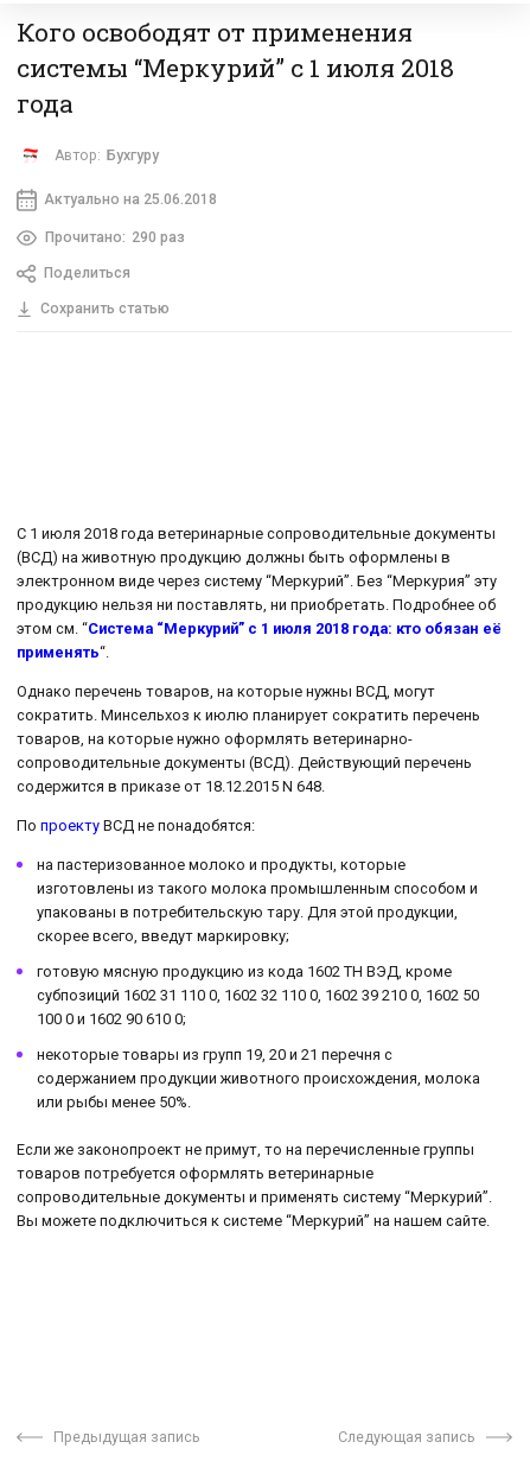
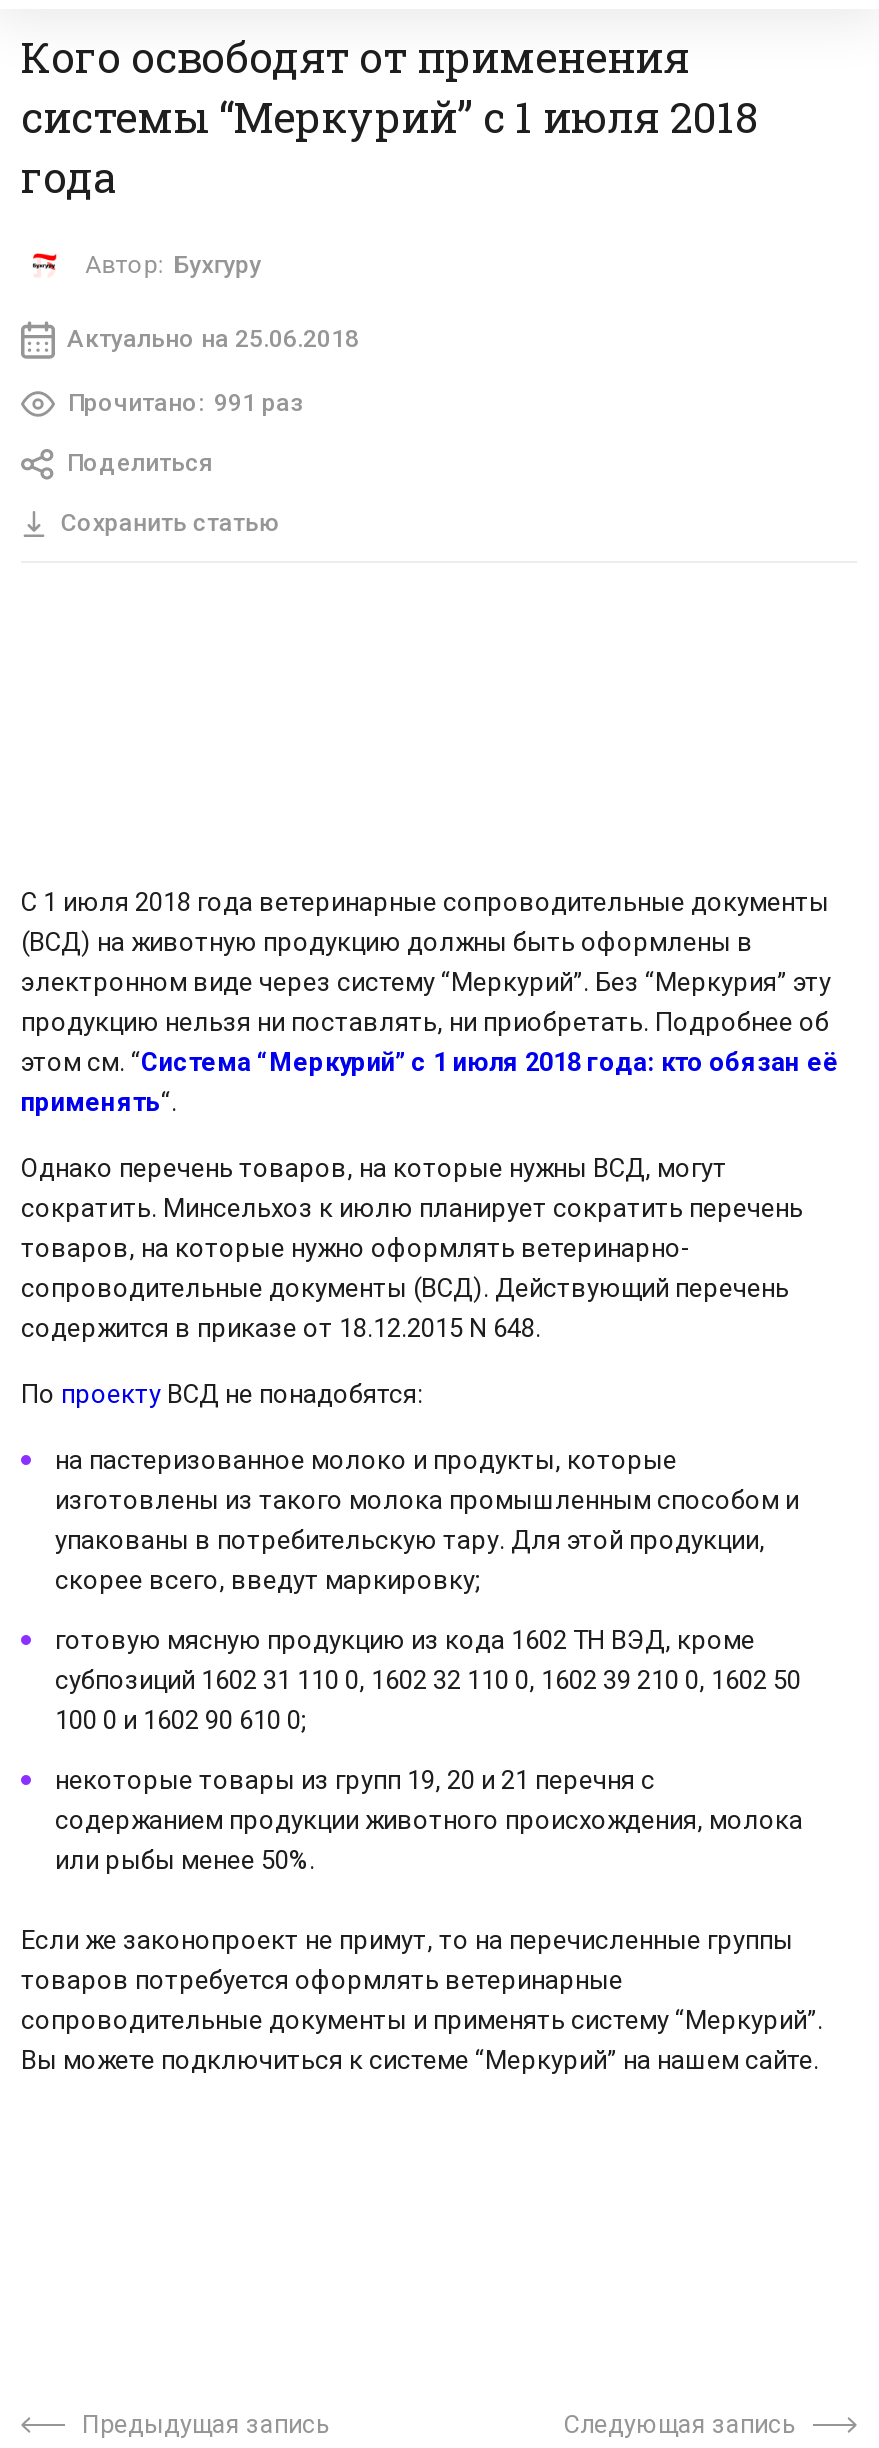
- Прочитано: 290 раз
+ Прочитано: 991 раз
